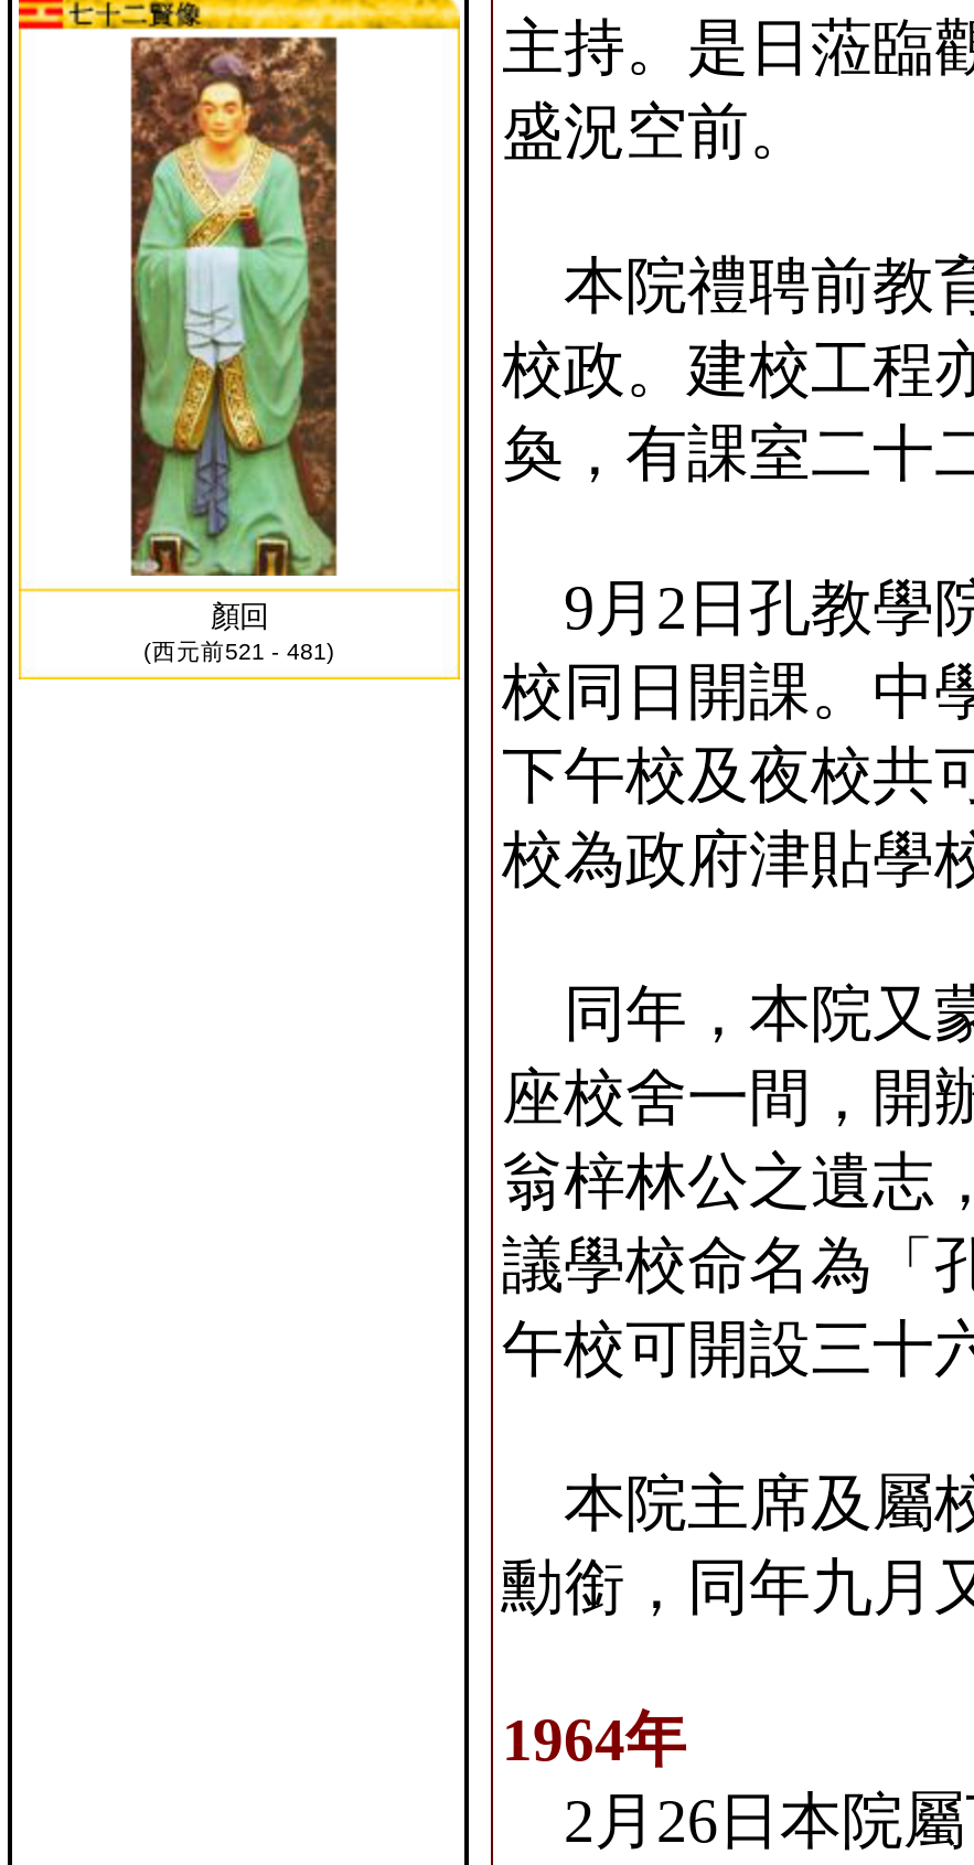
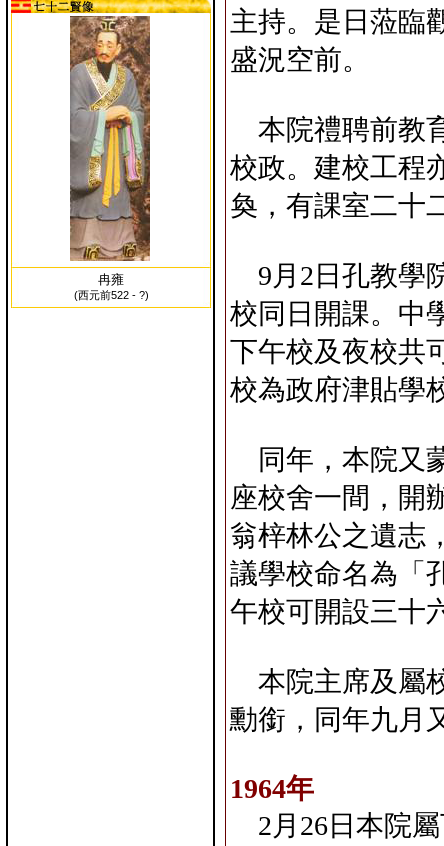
- [image]
- 顏回
- (西元前521 - 481)
+ [image]
+ 冉雍
+ (西元前522 - ?)
